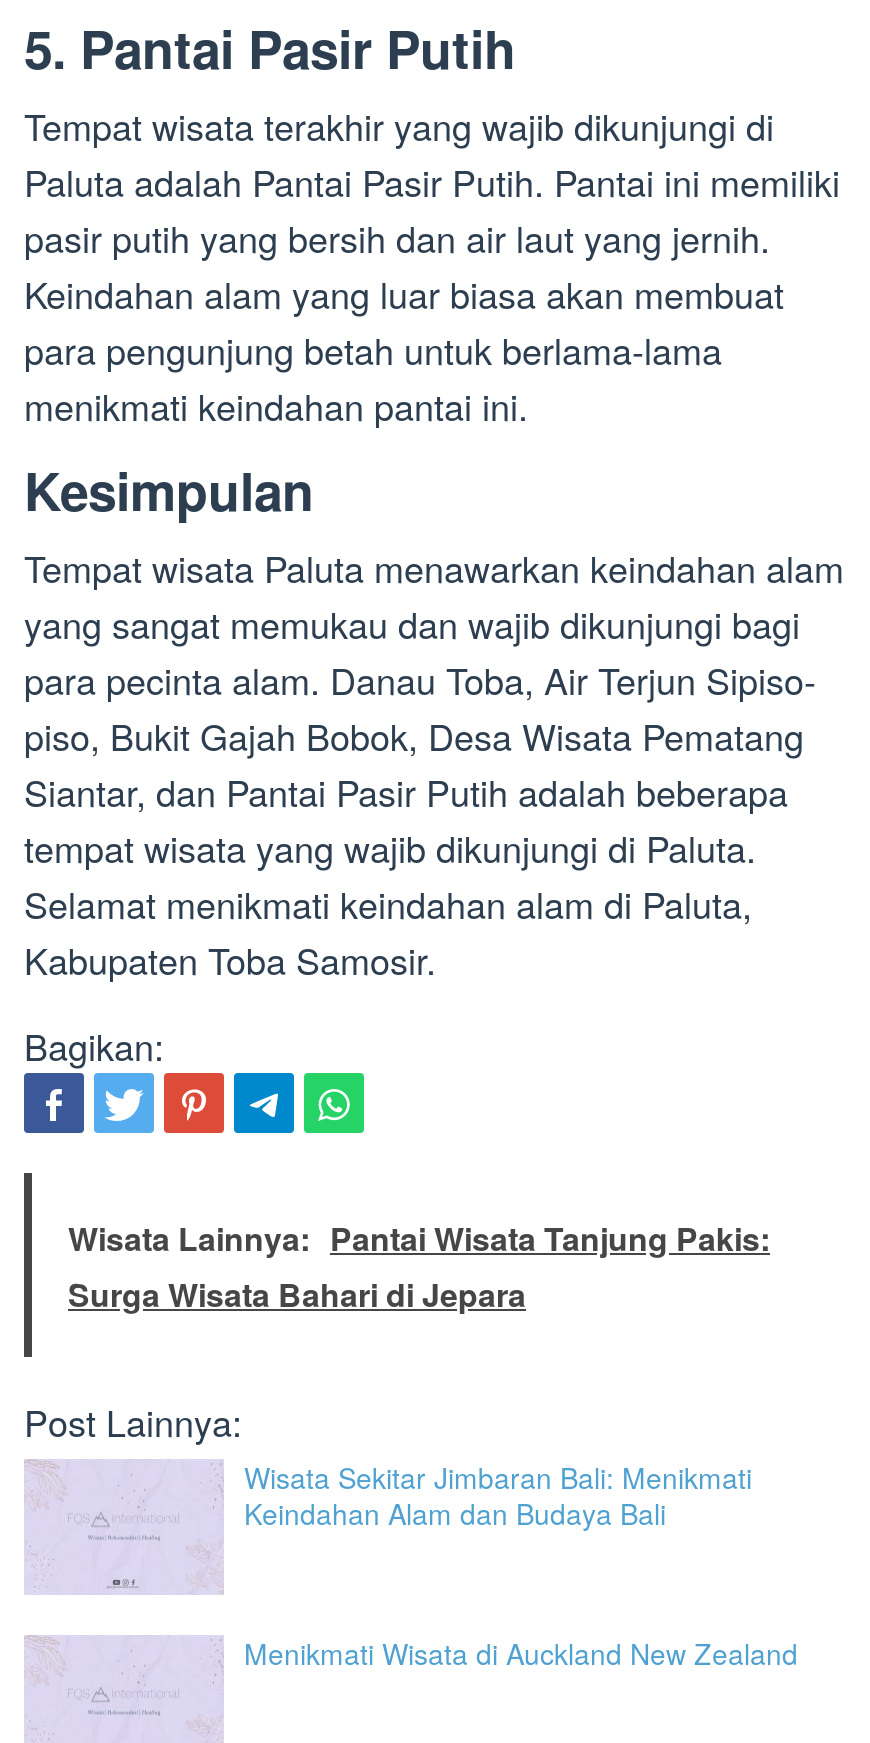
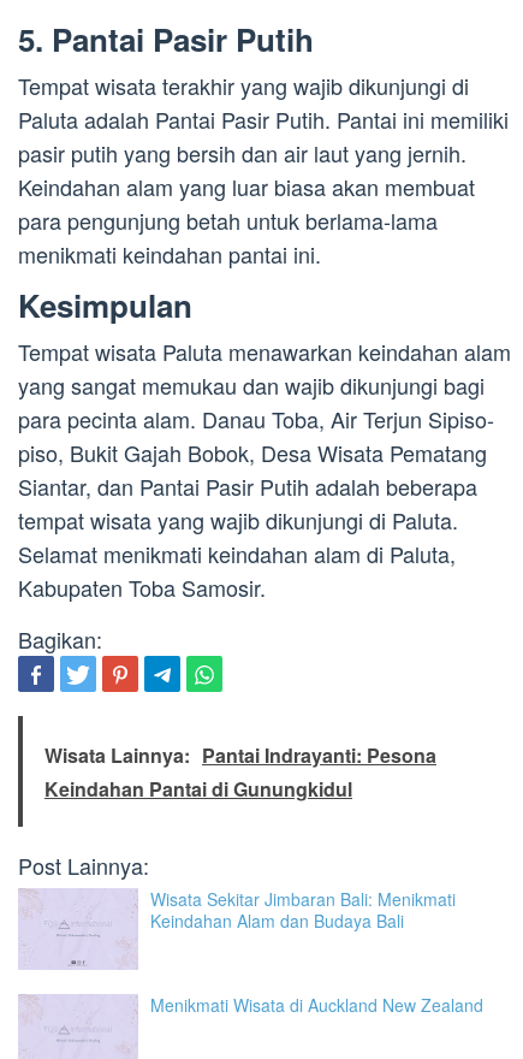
- Wisata Lainnya: Pantai Wisata Tanjung Pakis:
- Surga Wisata Bahari di Jepara
+ Wisata Lainnya: Pantai Indrayanti: Pesona
+ Keindahan Pantai di Gunungkidul
